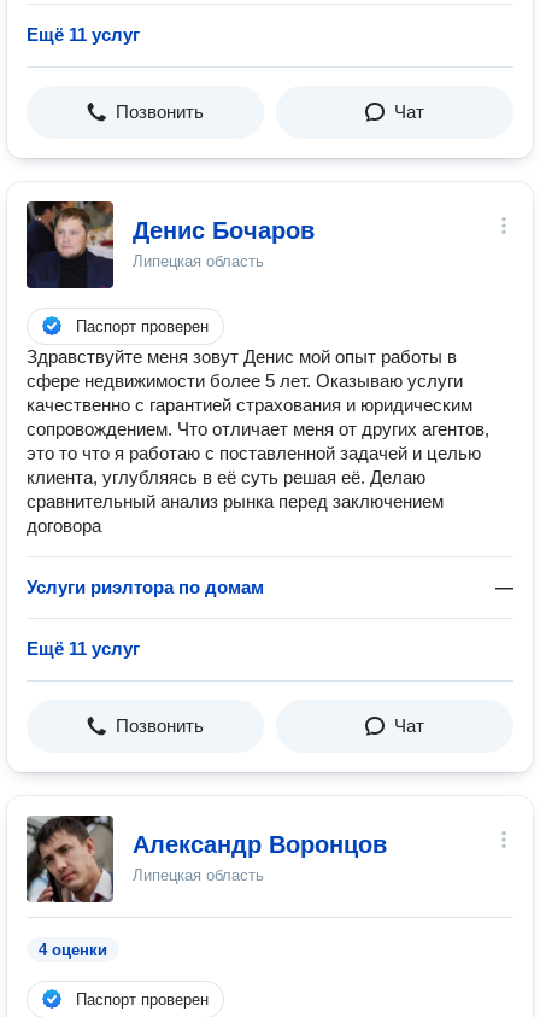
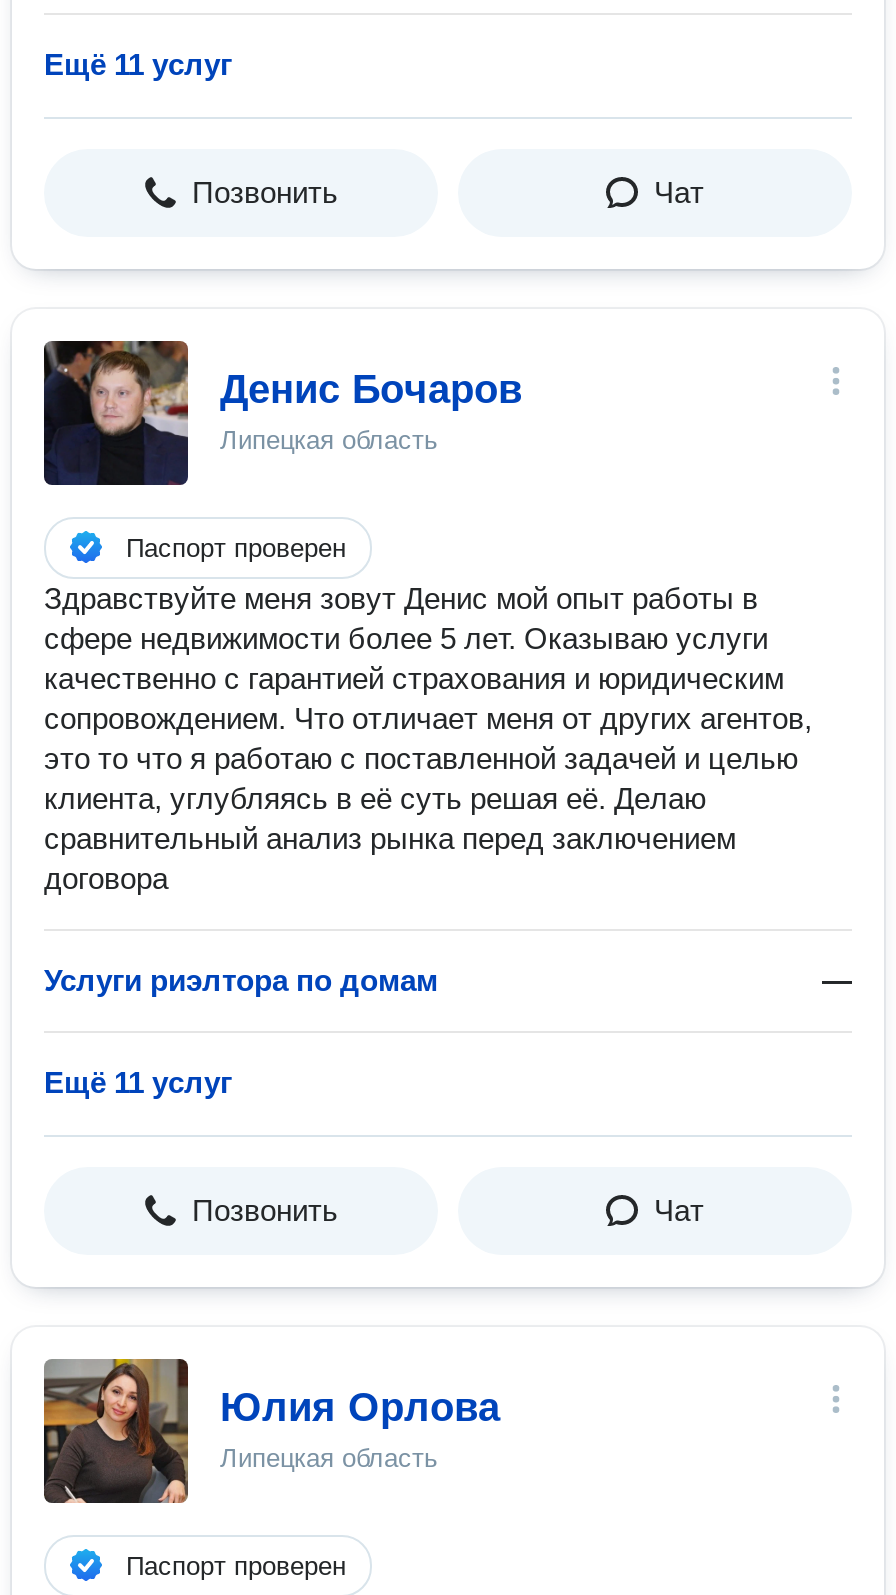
- [image]
- Александр Воронцов
+ [image]
+ Юлия Орлова

- 4 оценки
